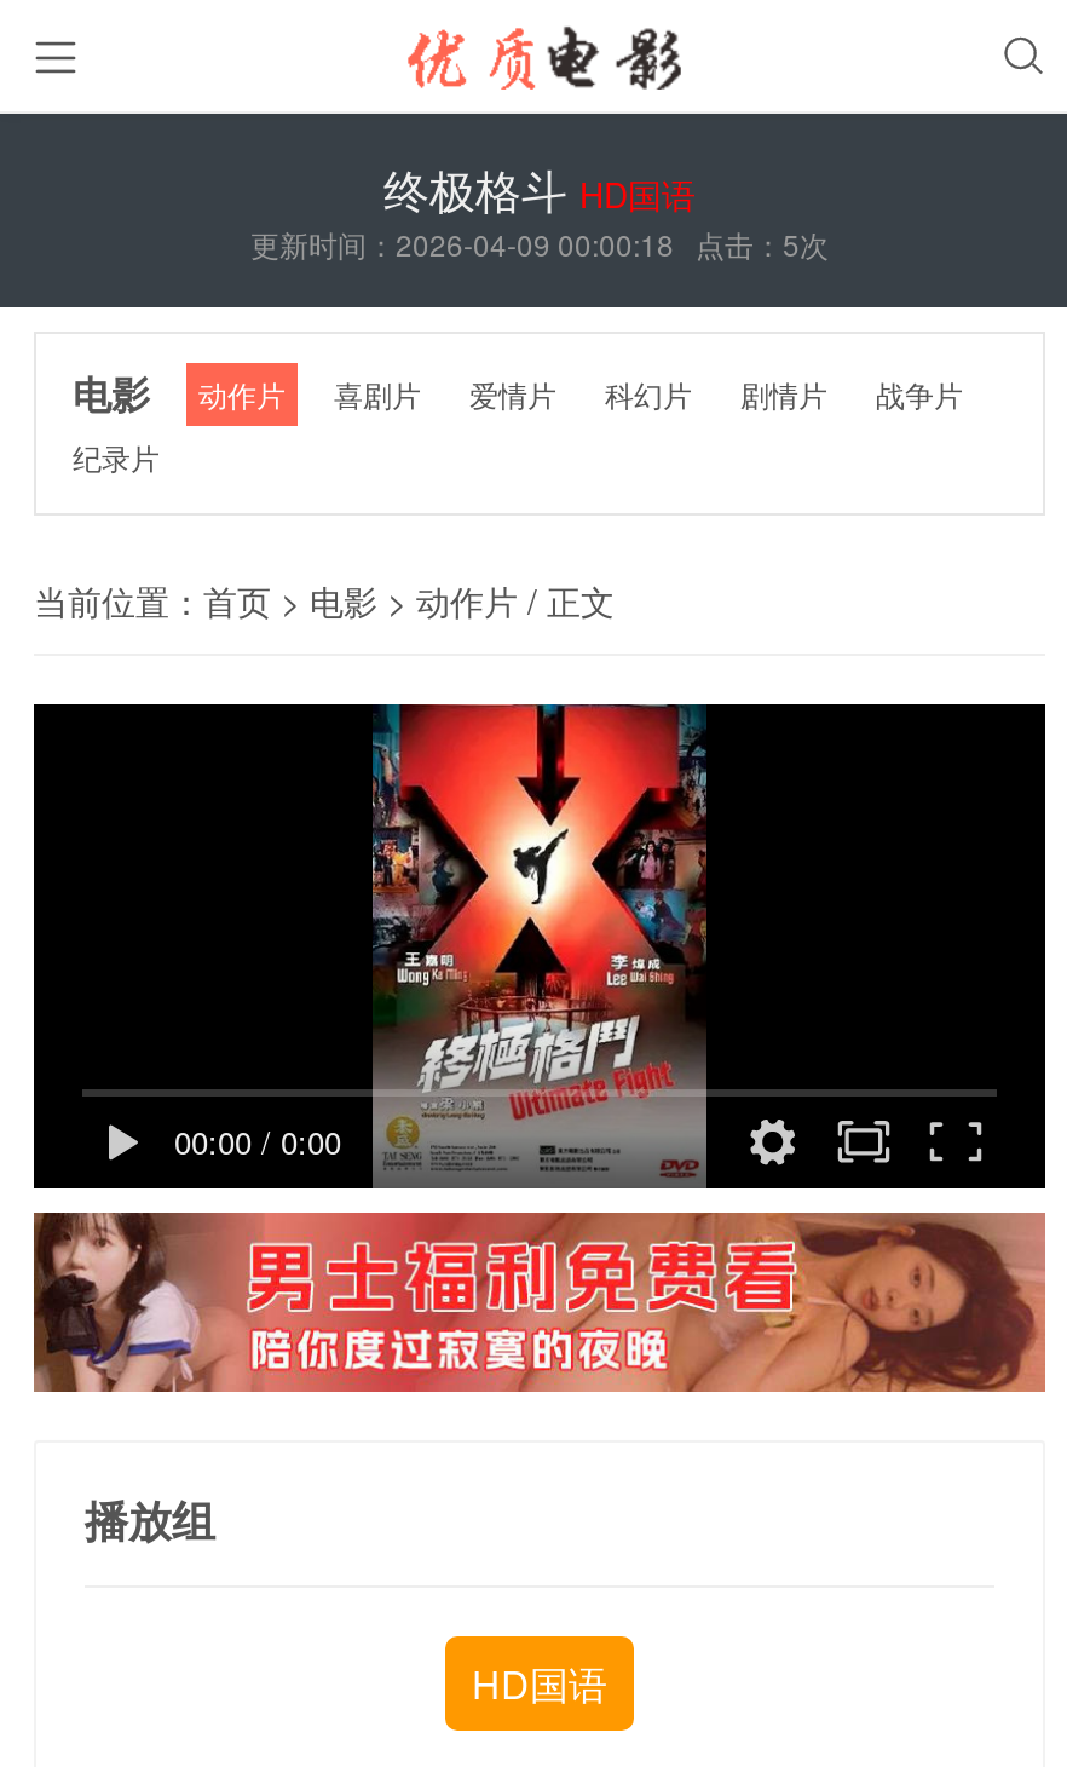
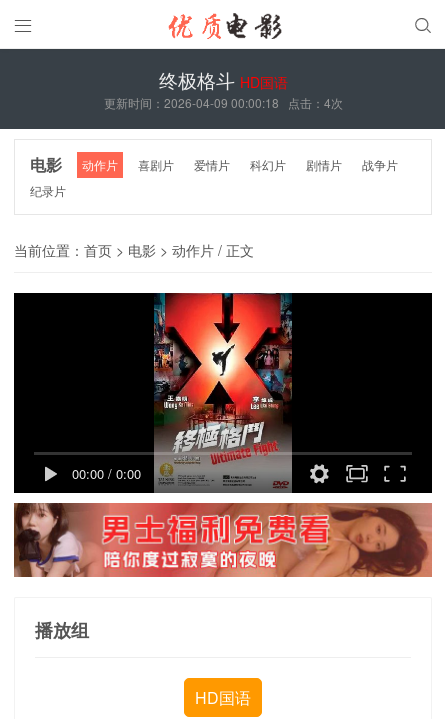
- 更新时间：2026-04-09 00:00:18 点击：5次
+ 更新时间：2026-04-09 00:00:18 点击：4次
